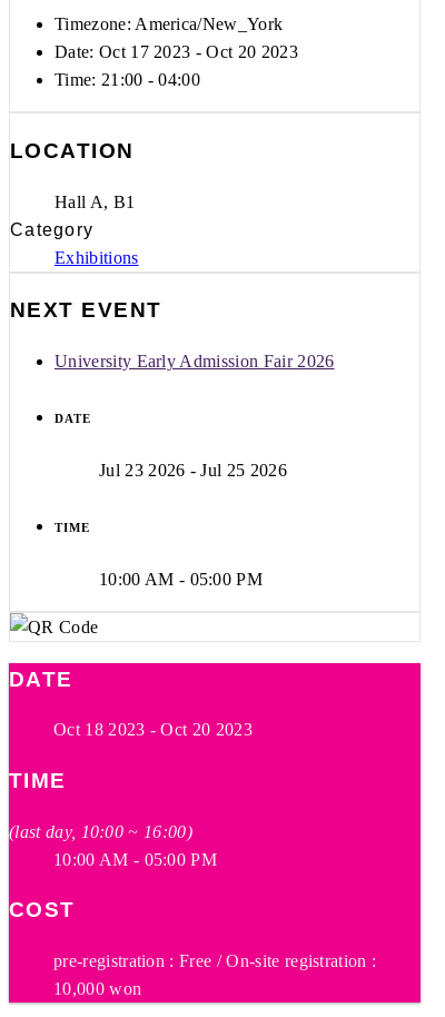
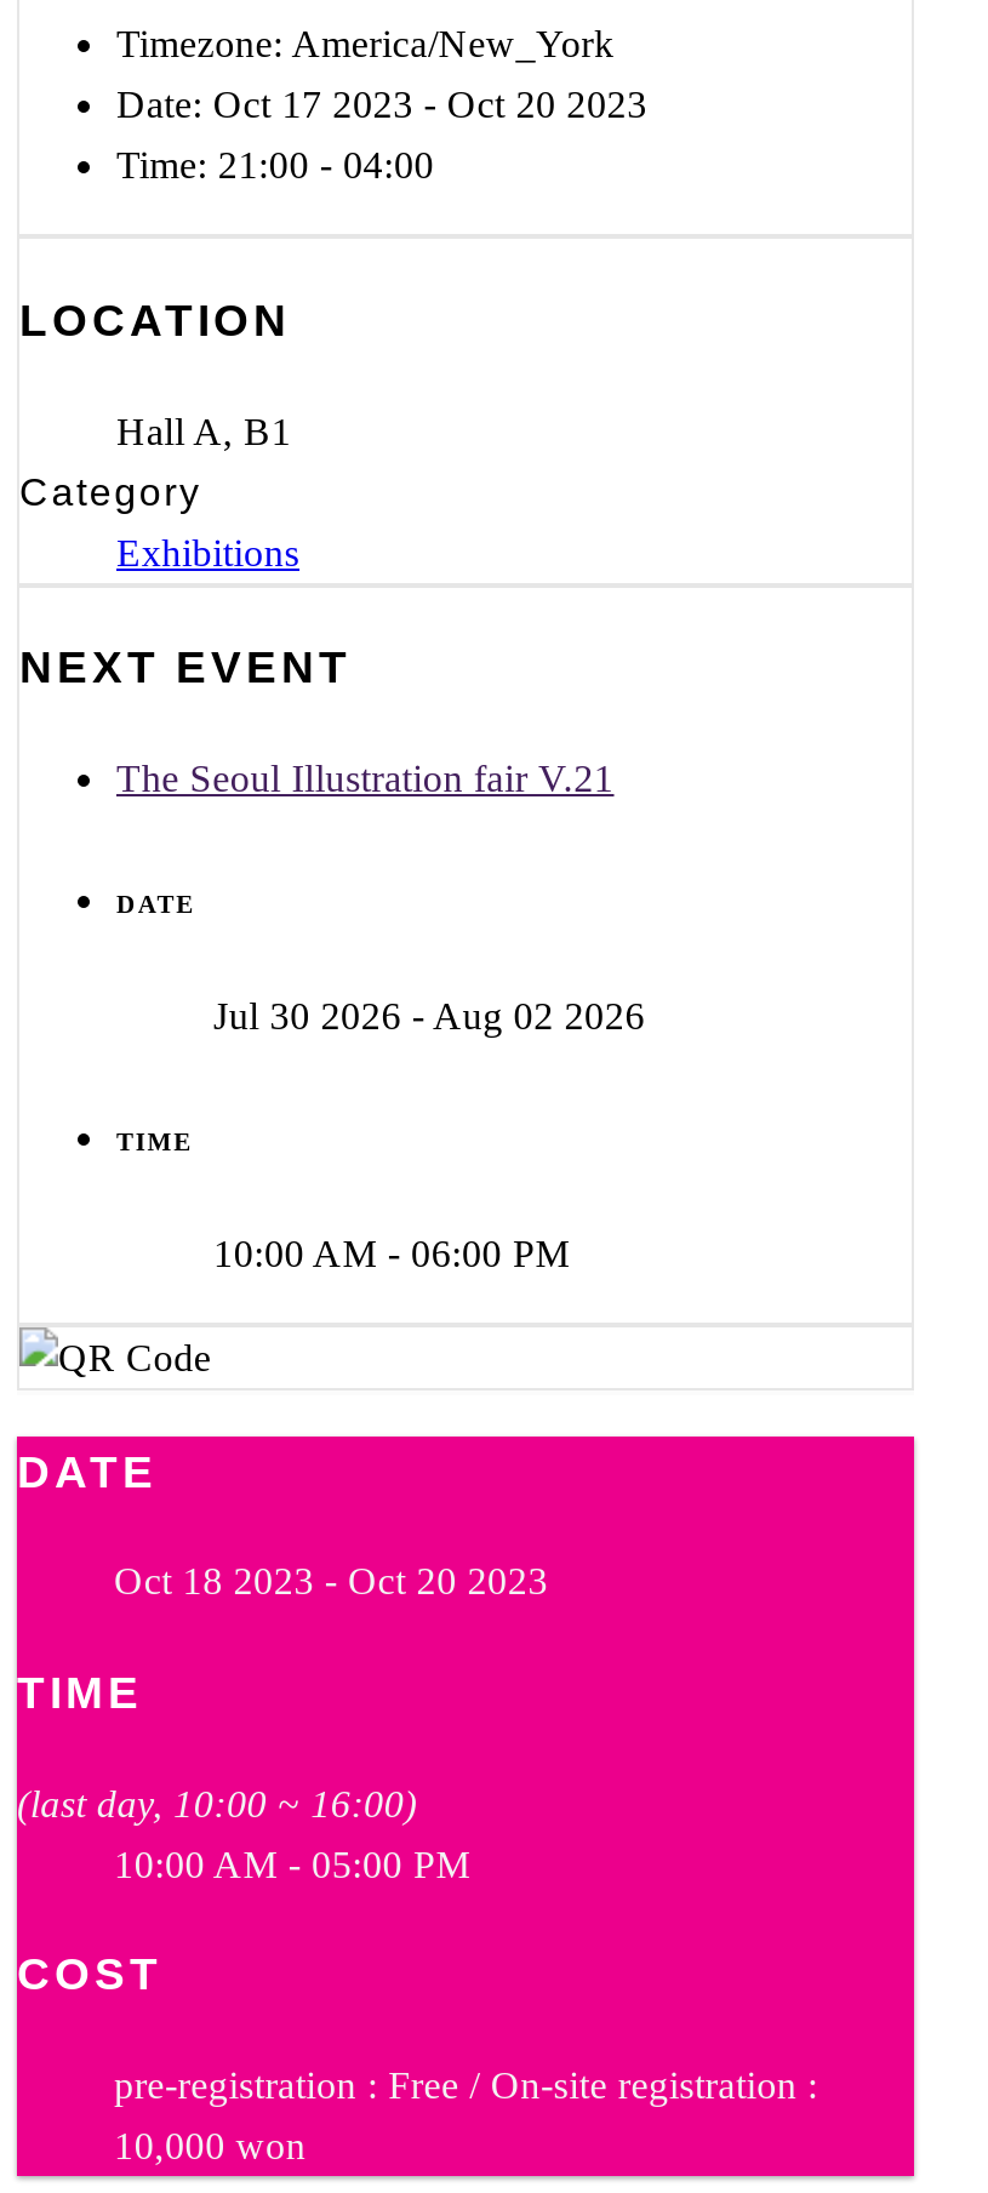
- University Early Admission Fair 2026
+ The Seoul Illustration fair V.21

- Jul 23 2026 - Jul 25 2026
+ Jul 30 2026 - Aug 02 2026

- 10:00 AM - 05:00 PM
+ 10:00 AM - 06:00 PM
